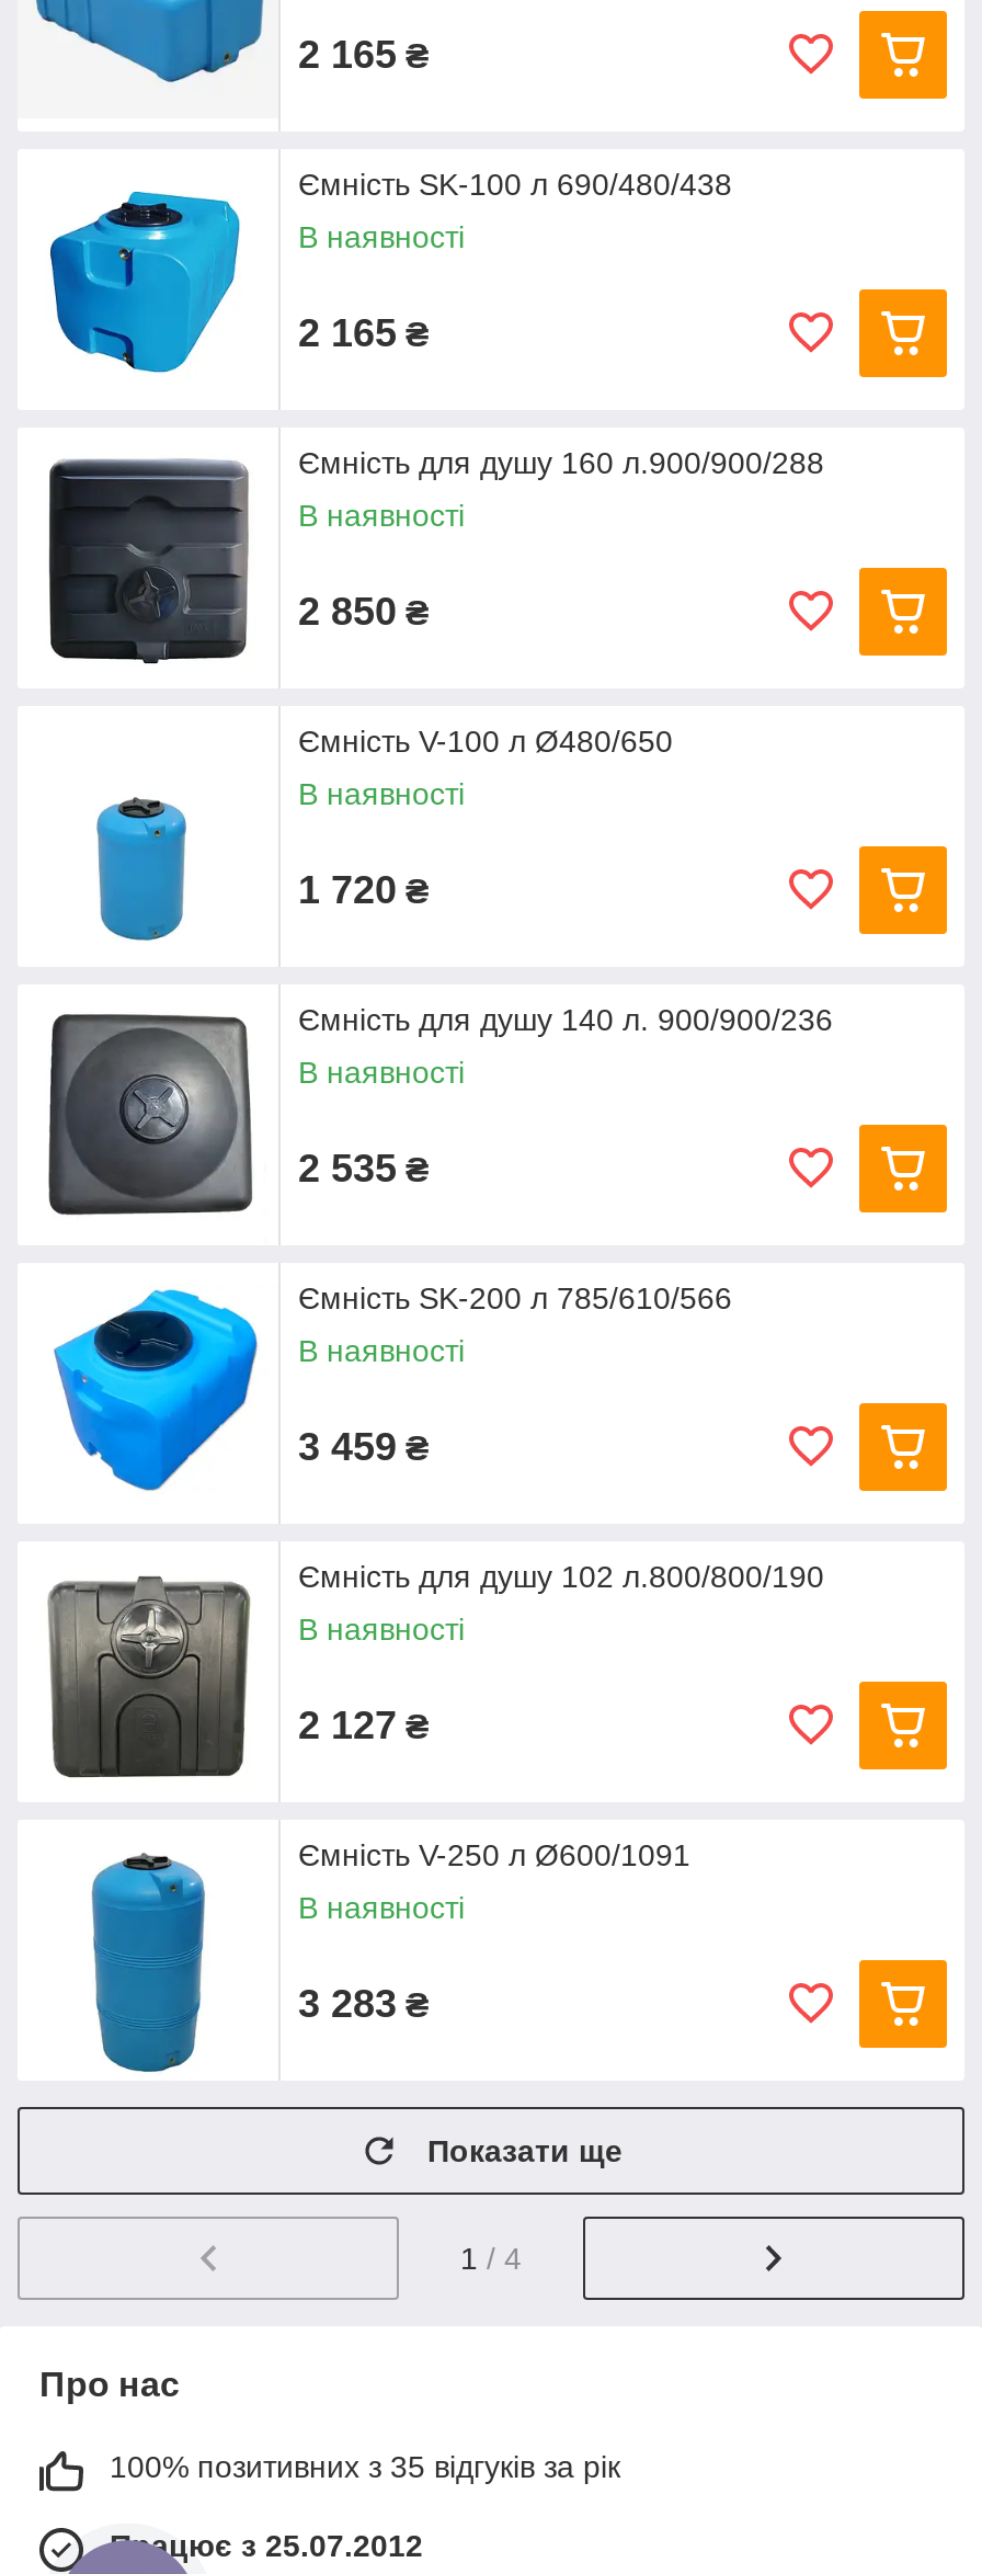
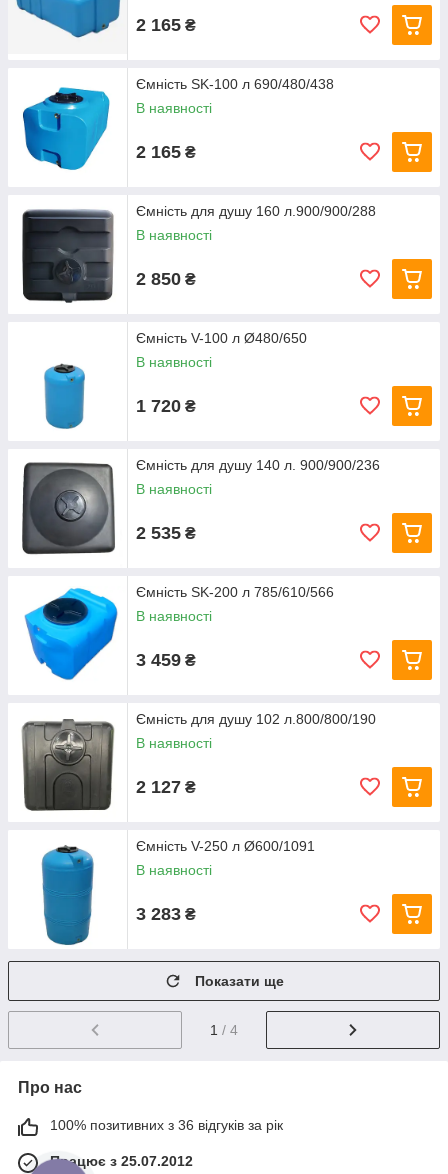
- 100% позитивних з 35 відгуків за рік
+ 100% позитивних з 36 відгуків за рік
